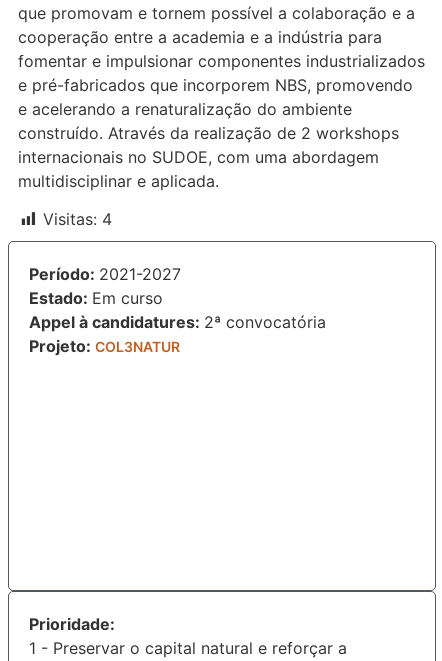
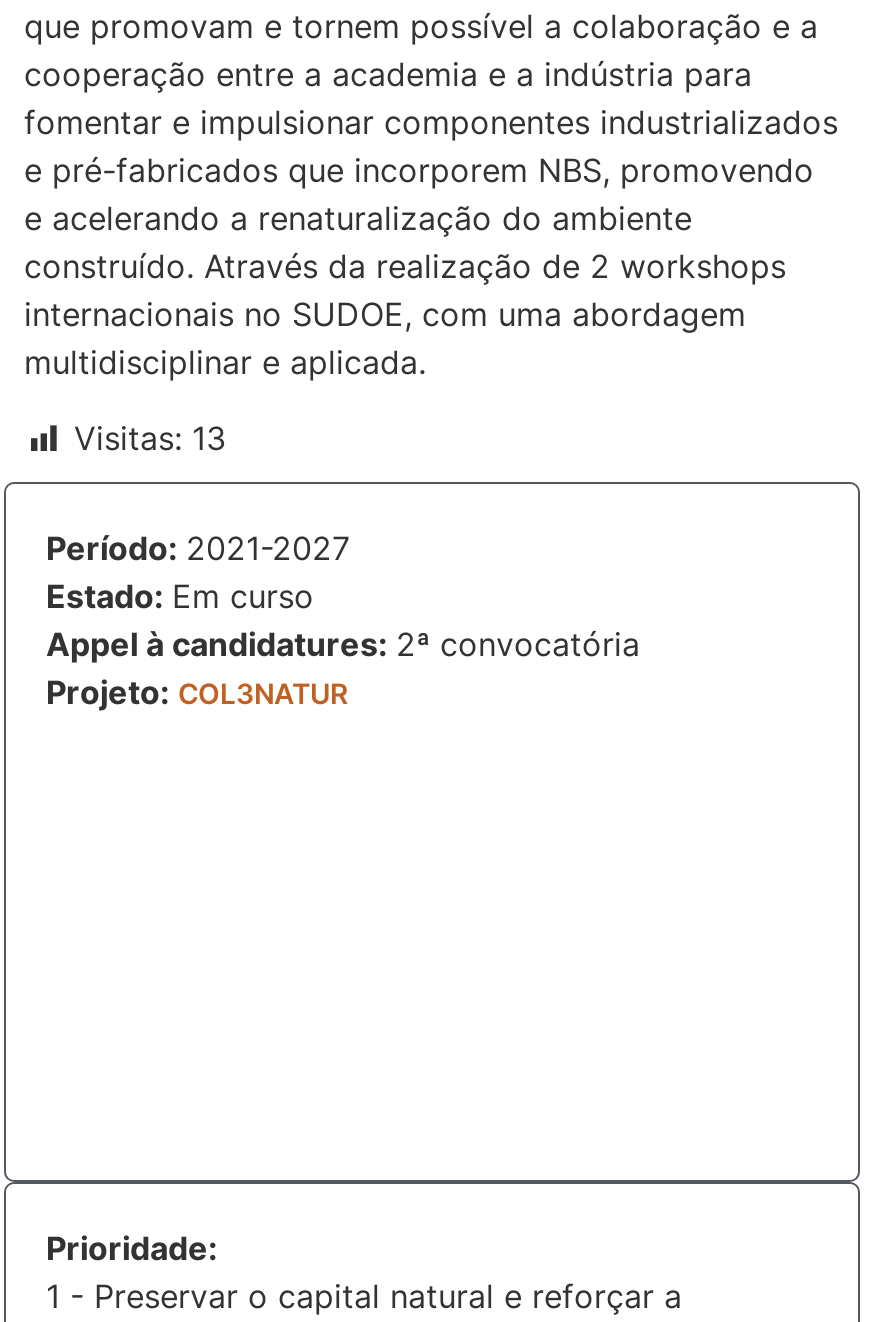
- Visitas: 4
+ Visitas: 13
